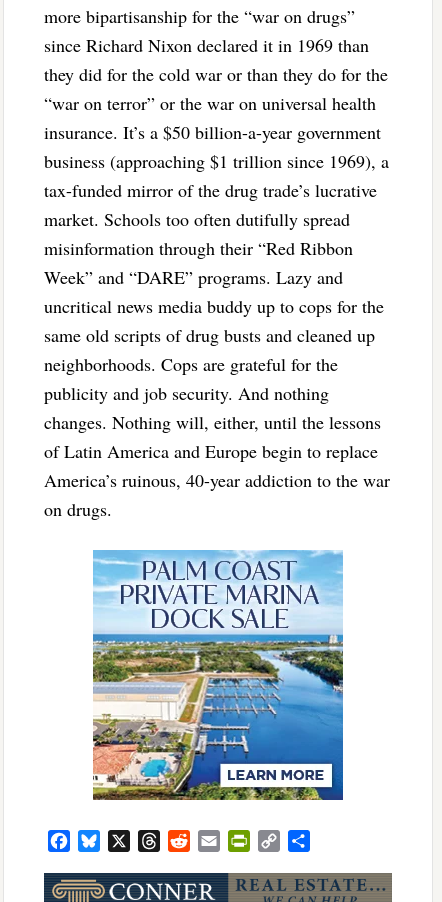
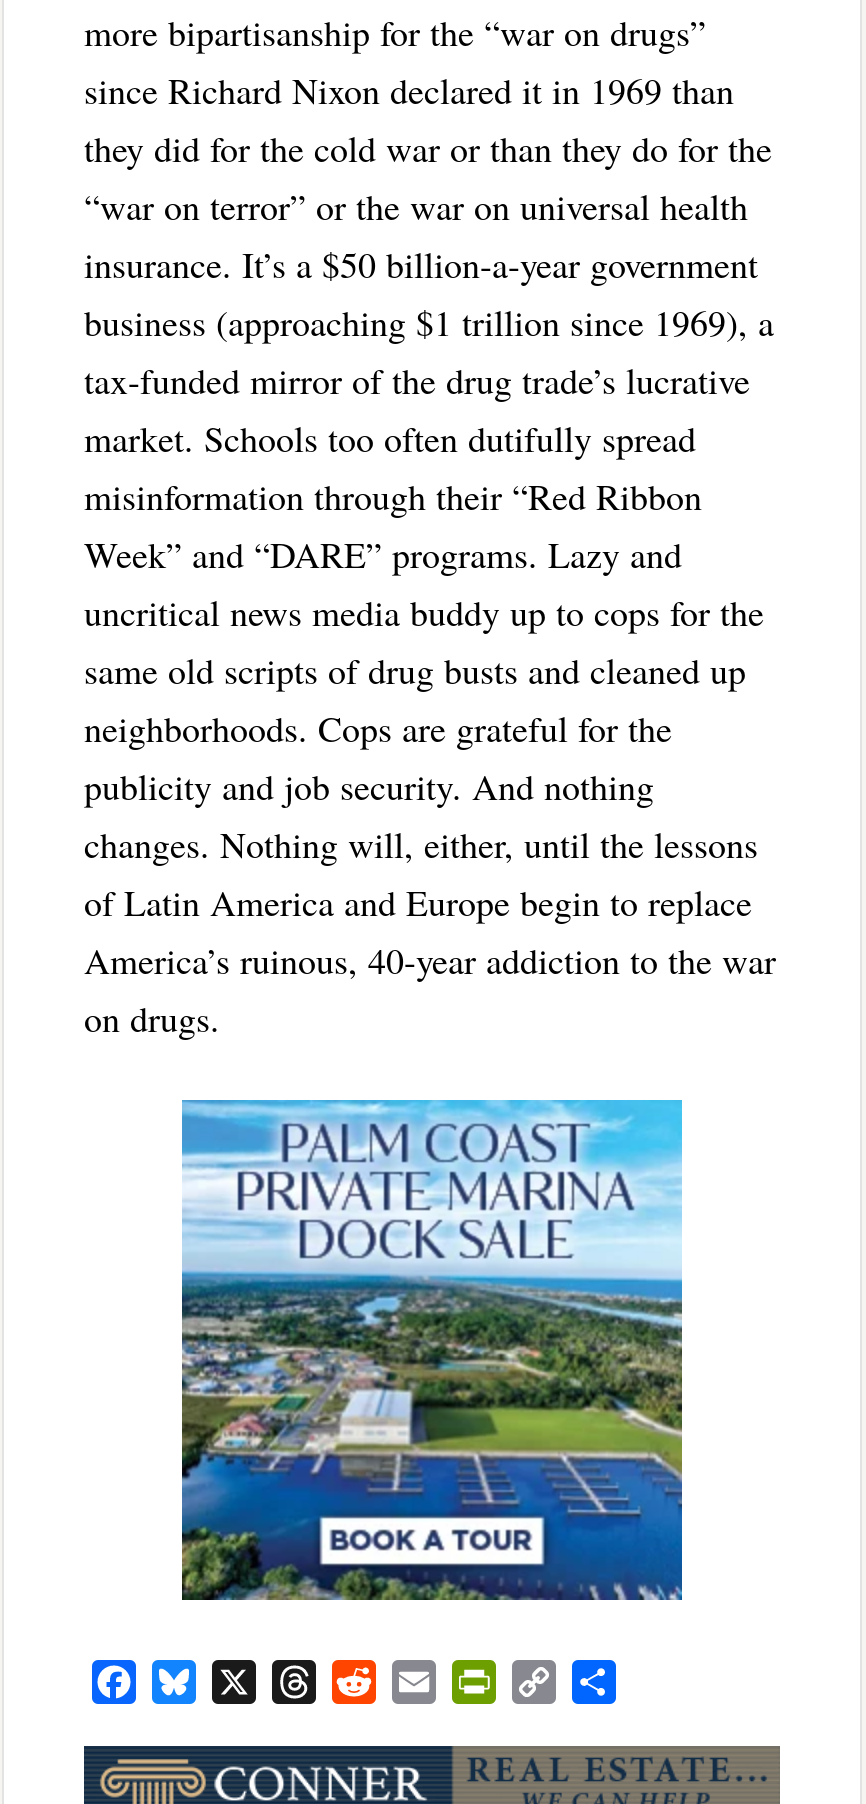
- [image]
+ [image]
